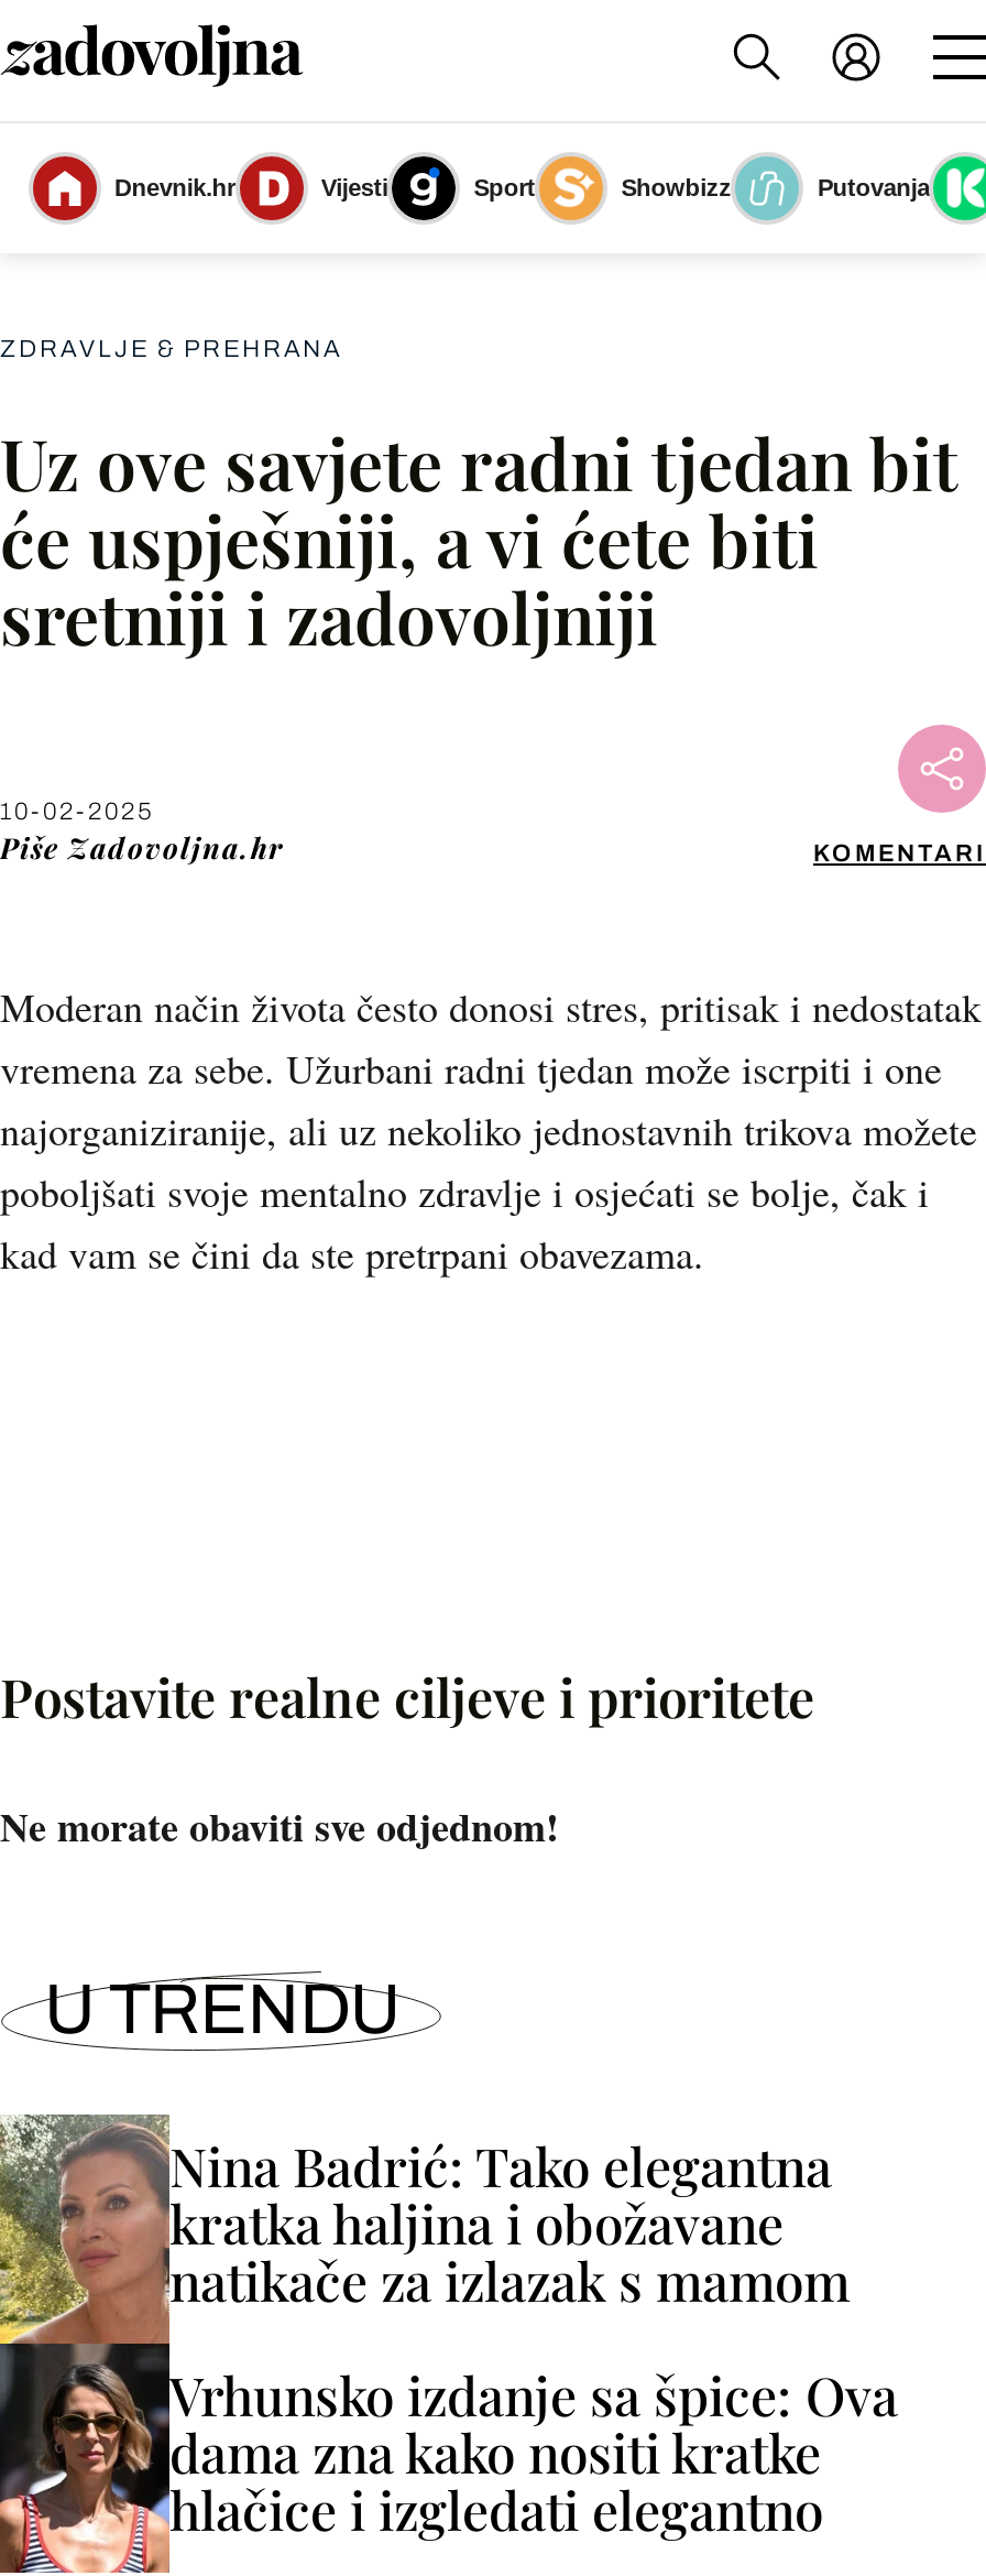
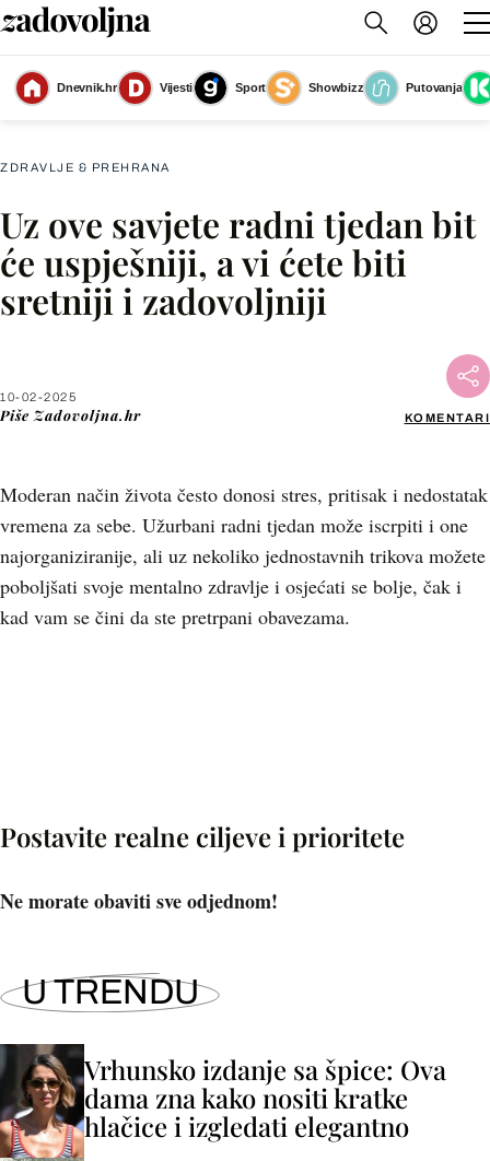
- [image]
- Nina Badrić: Tako elegantna
- kratka haljina i obožavane
- natikače za izlazak s mamom
